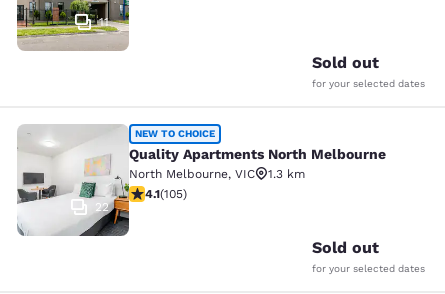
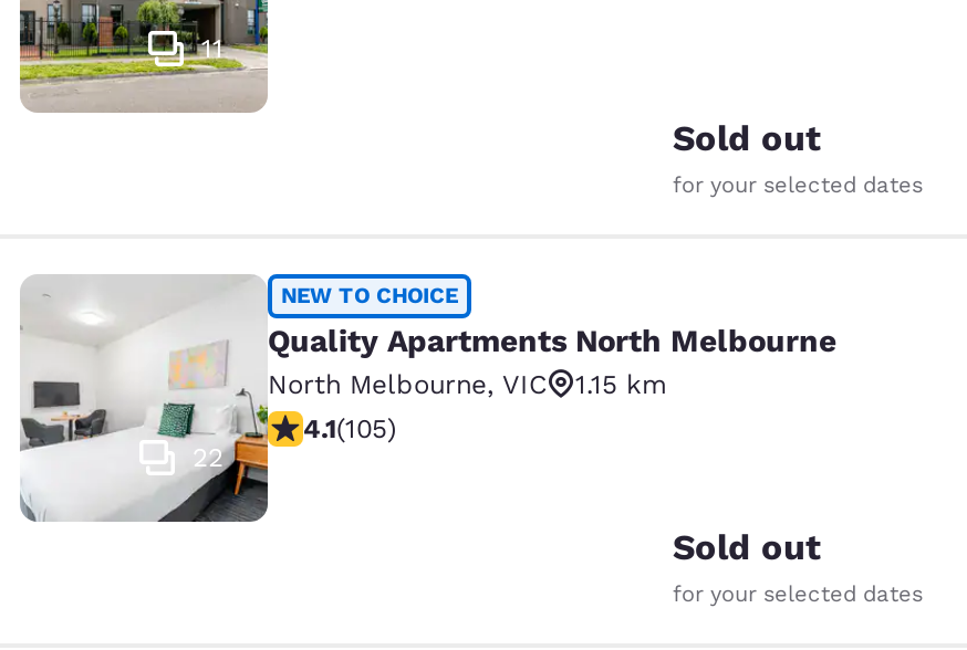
- North Melbourne, VIC 1.3 km
+ North Melbourne, VIC 1.15 km
